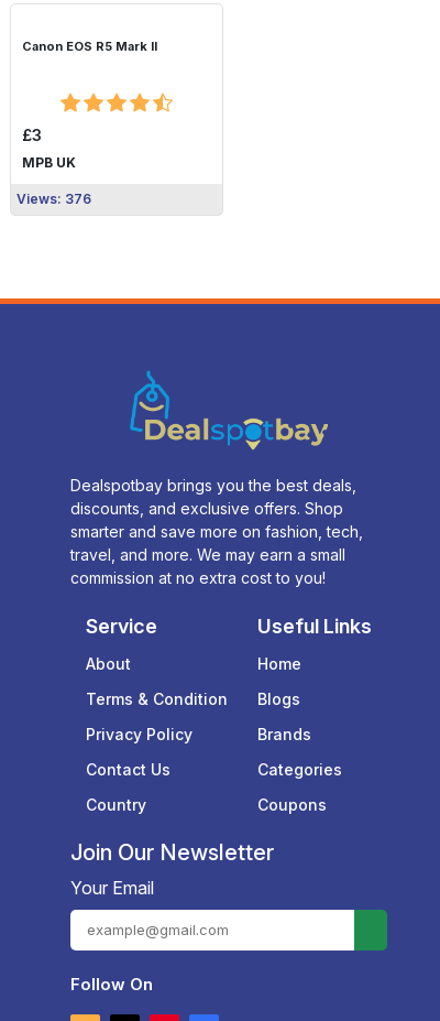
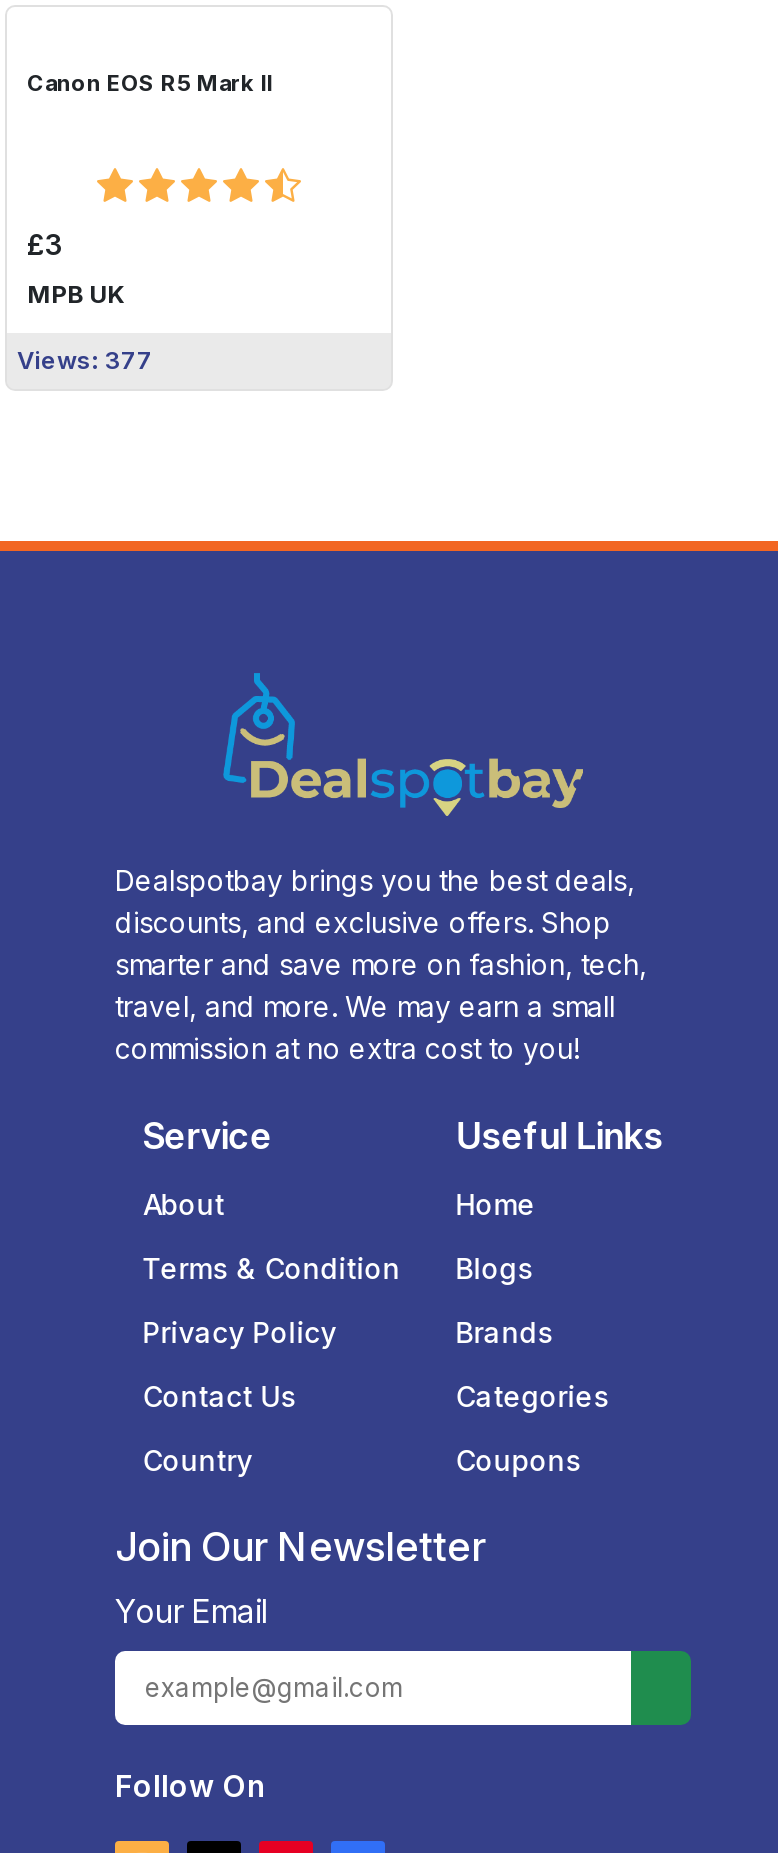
- Views: 376
+ Views: 377
